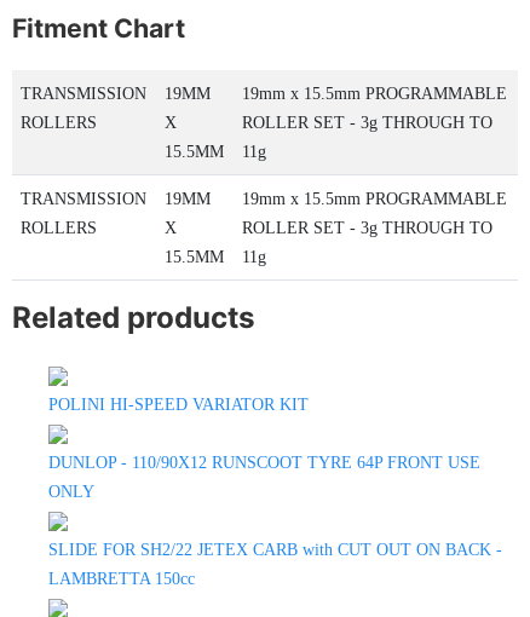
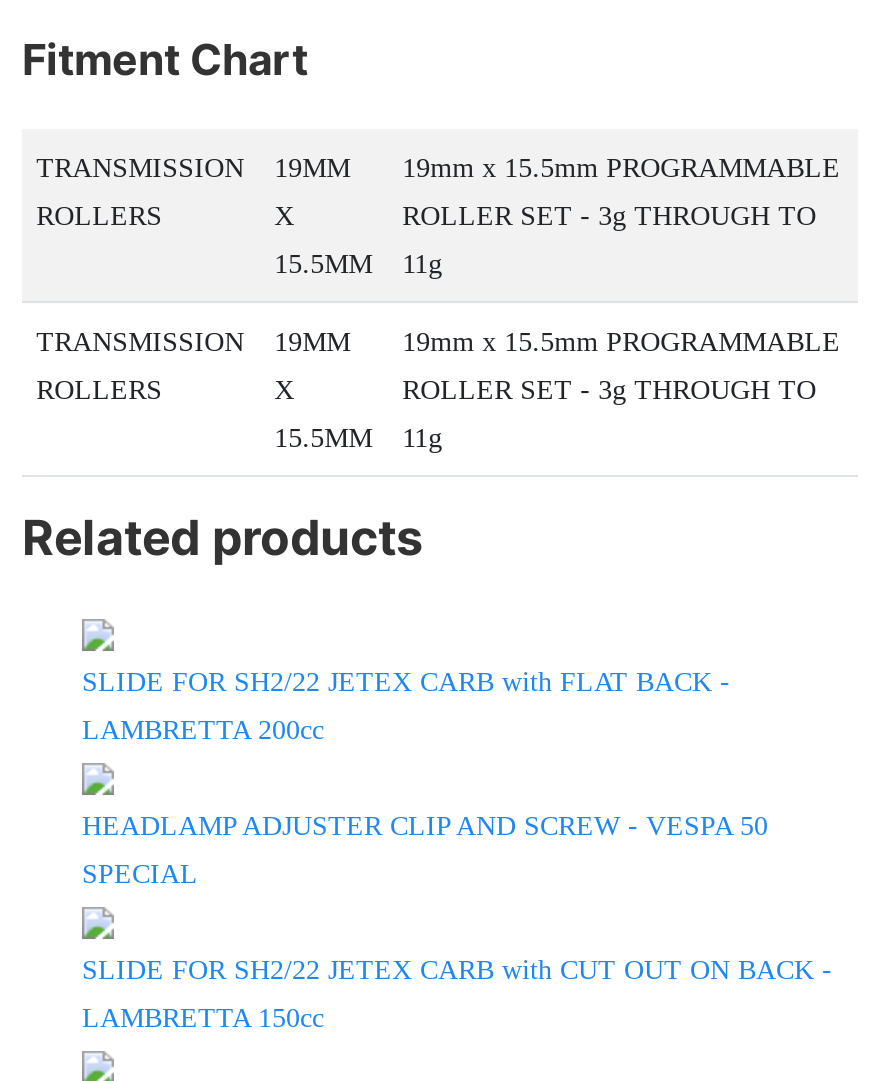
- POLINI HI-SPEED VARIATOR KIT
- DUNLOP - 110/90X12 RUNSCOOT TYRE 64P FRONT USE
- ONLY
+ SLIDE FOR SH2/22 JETEX CARB with FLAT BACK -
+ LAMBRETTA 200cc
+ HEADLAMP ADJUSTER CLIP AND SCREW - VESPA 50
+ SPECIAL
